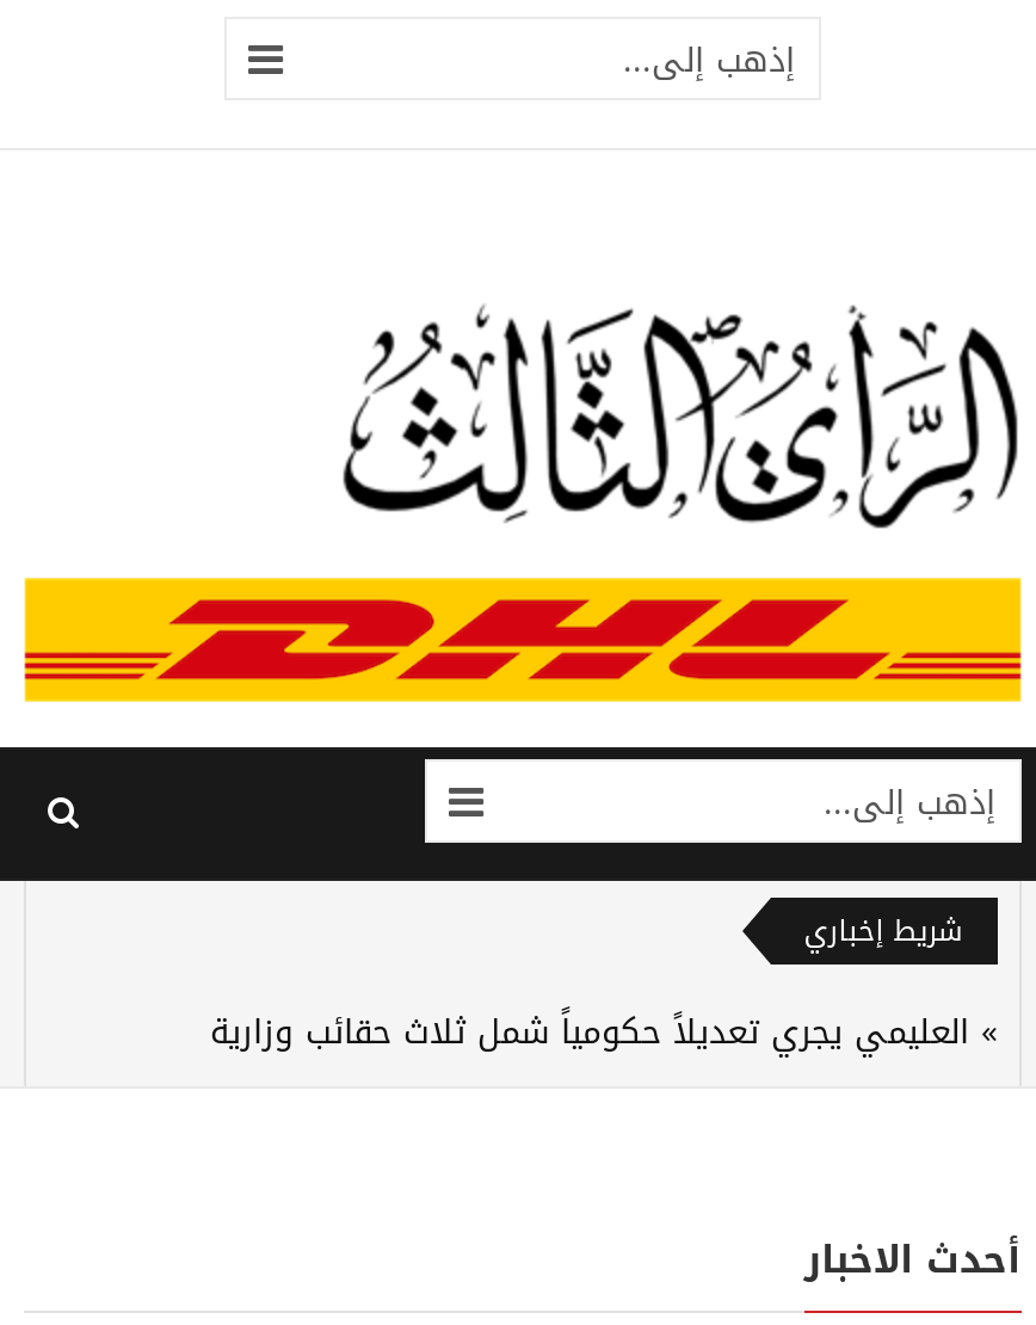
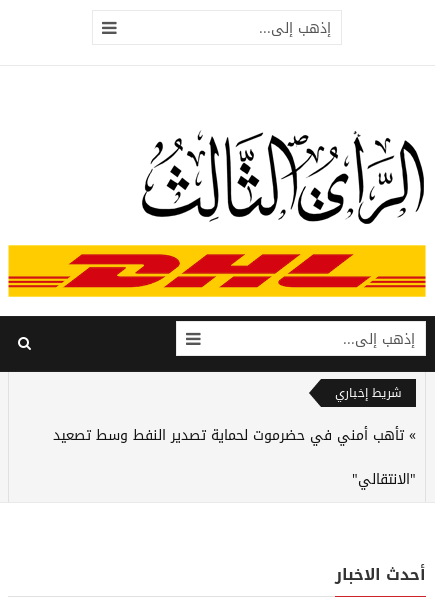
- العليمي يجري تعديلاً حكومياً شمل ثلاث حقائب وزارية
+ تأهب أمني في حضرموت لحماية تصدير النفط وسط تصعيد
+ "الانتقالي"
